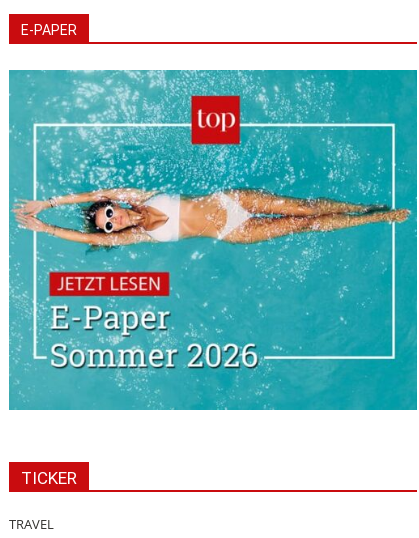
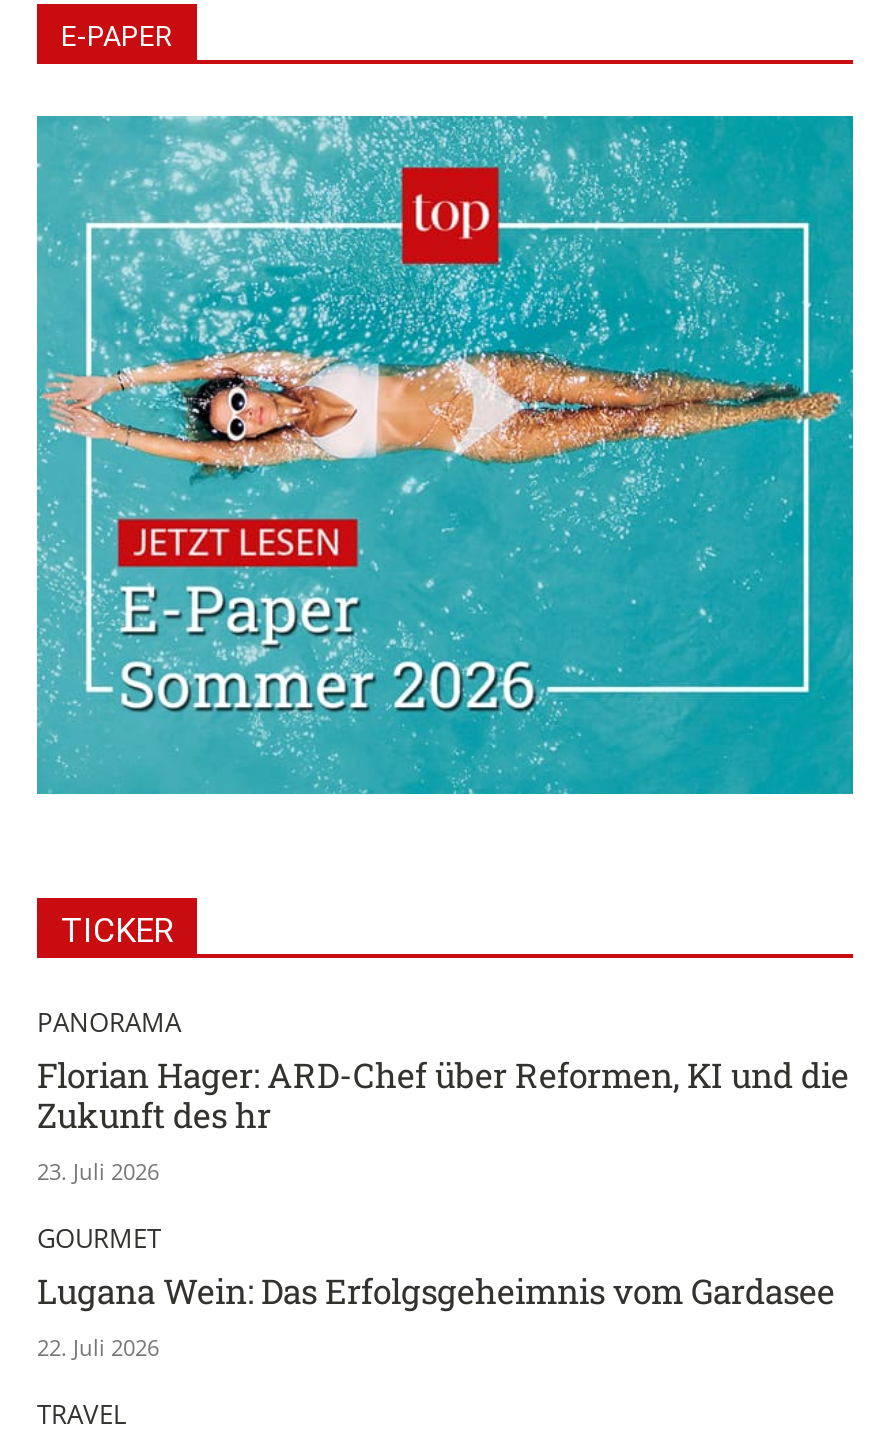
+ PANORAMA
+ Florian Hager: ARD-Chef über Reformen, KI und die
+ Zukunft des hr
+ 23. Juli 2026
+ GOURMET
+ Lugana Wein: Das Erfolgsgeheimnis vom Gardasee
+ 22. Juli 2026
